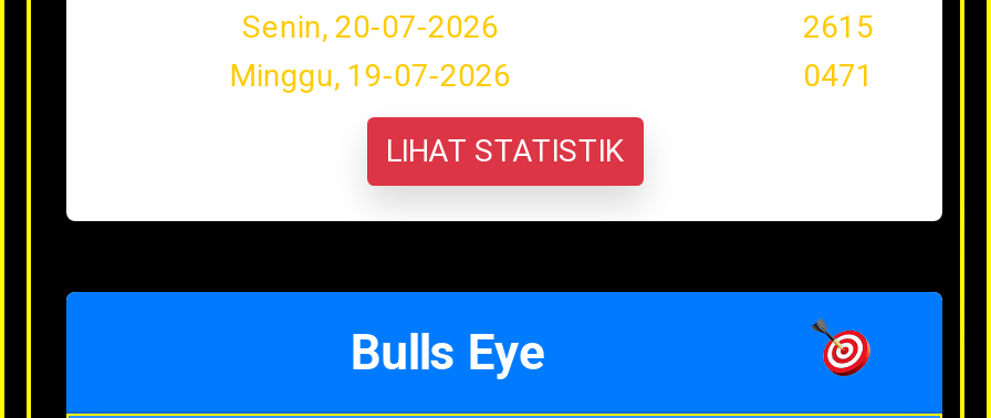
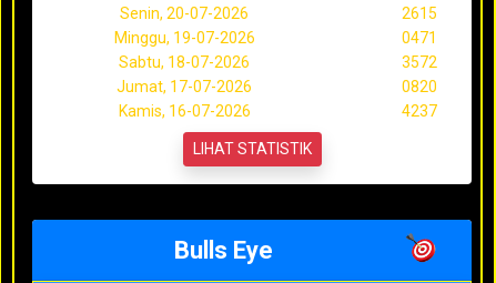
+ Sabtu, 18-07-2026
+ 3572
+ Jumat, 17-07-2026
+ 0820
+ Kamis, 16-07-2026
+ 4237
